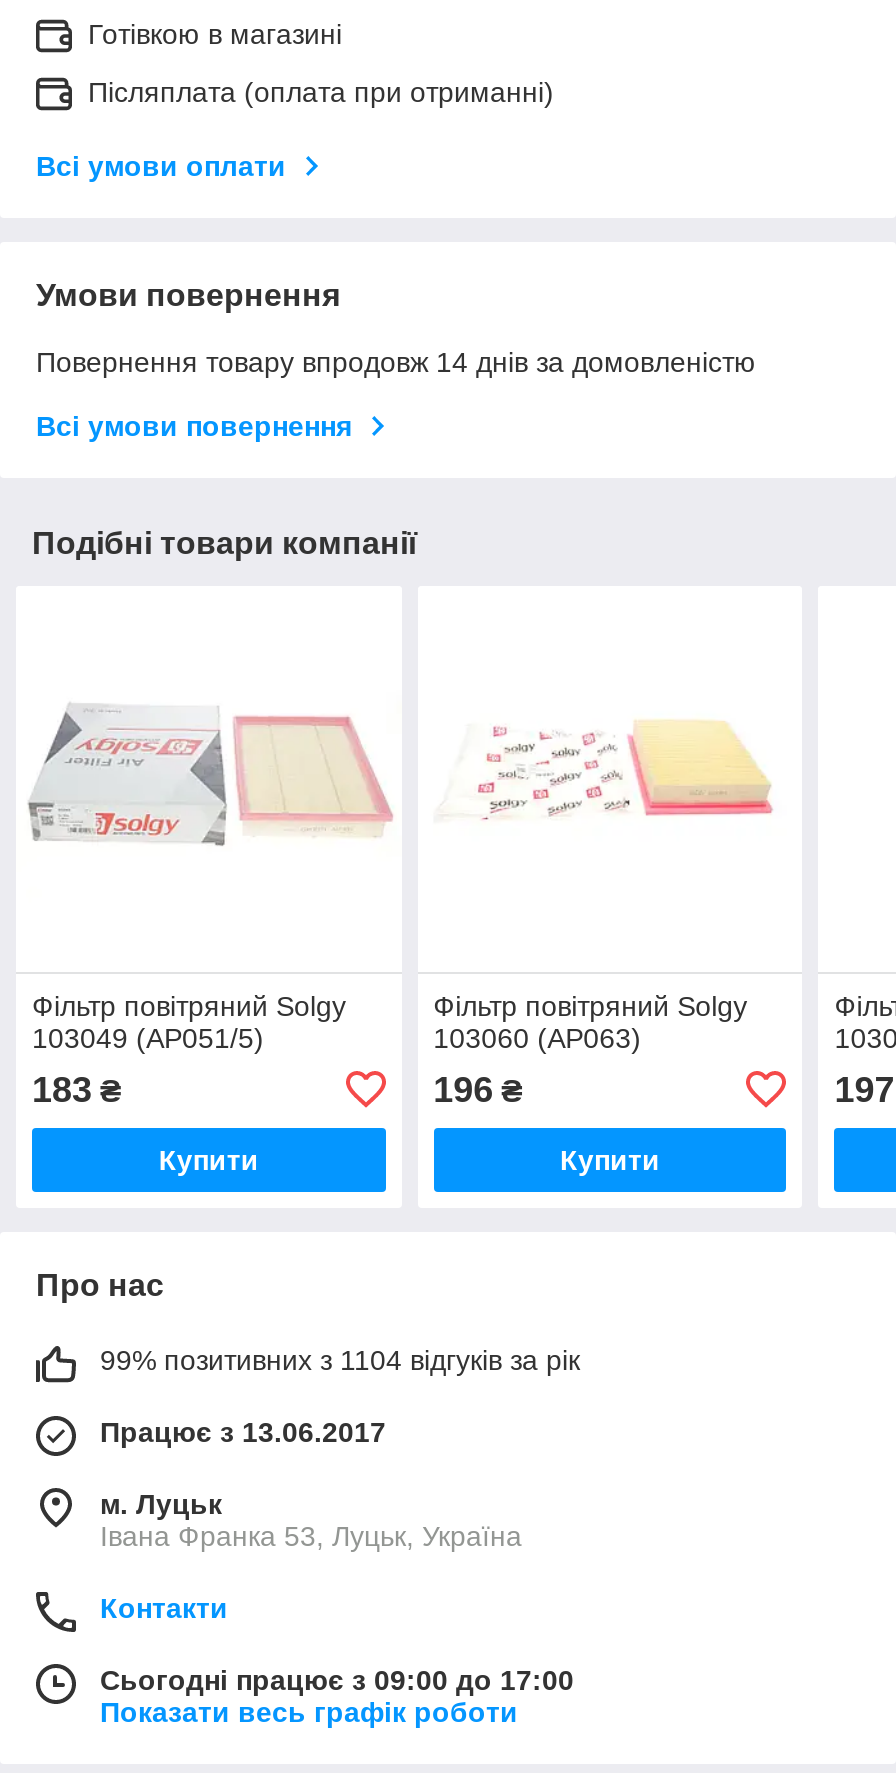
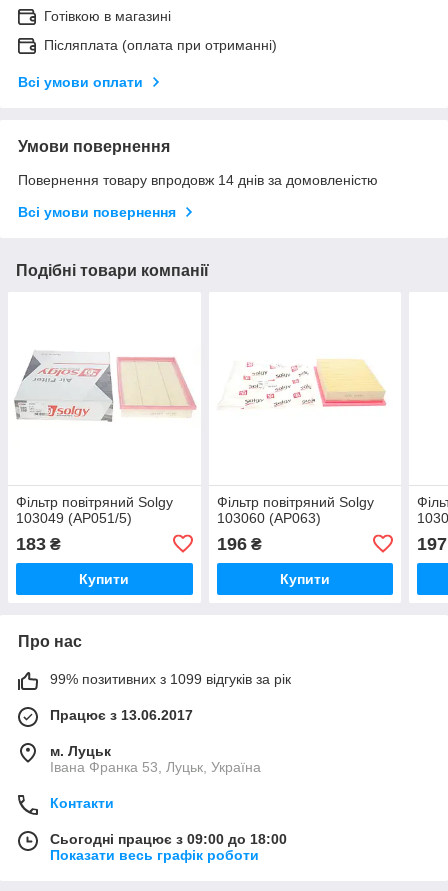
- 99% позитивних з 1104 відгуків за рік
+ 99% позитивних з 1099 відгуків за рік

- Сьогодні працює з 09:00 до 17:00
+ Сьогодні працює з 09:00 до 18:00
